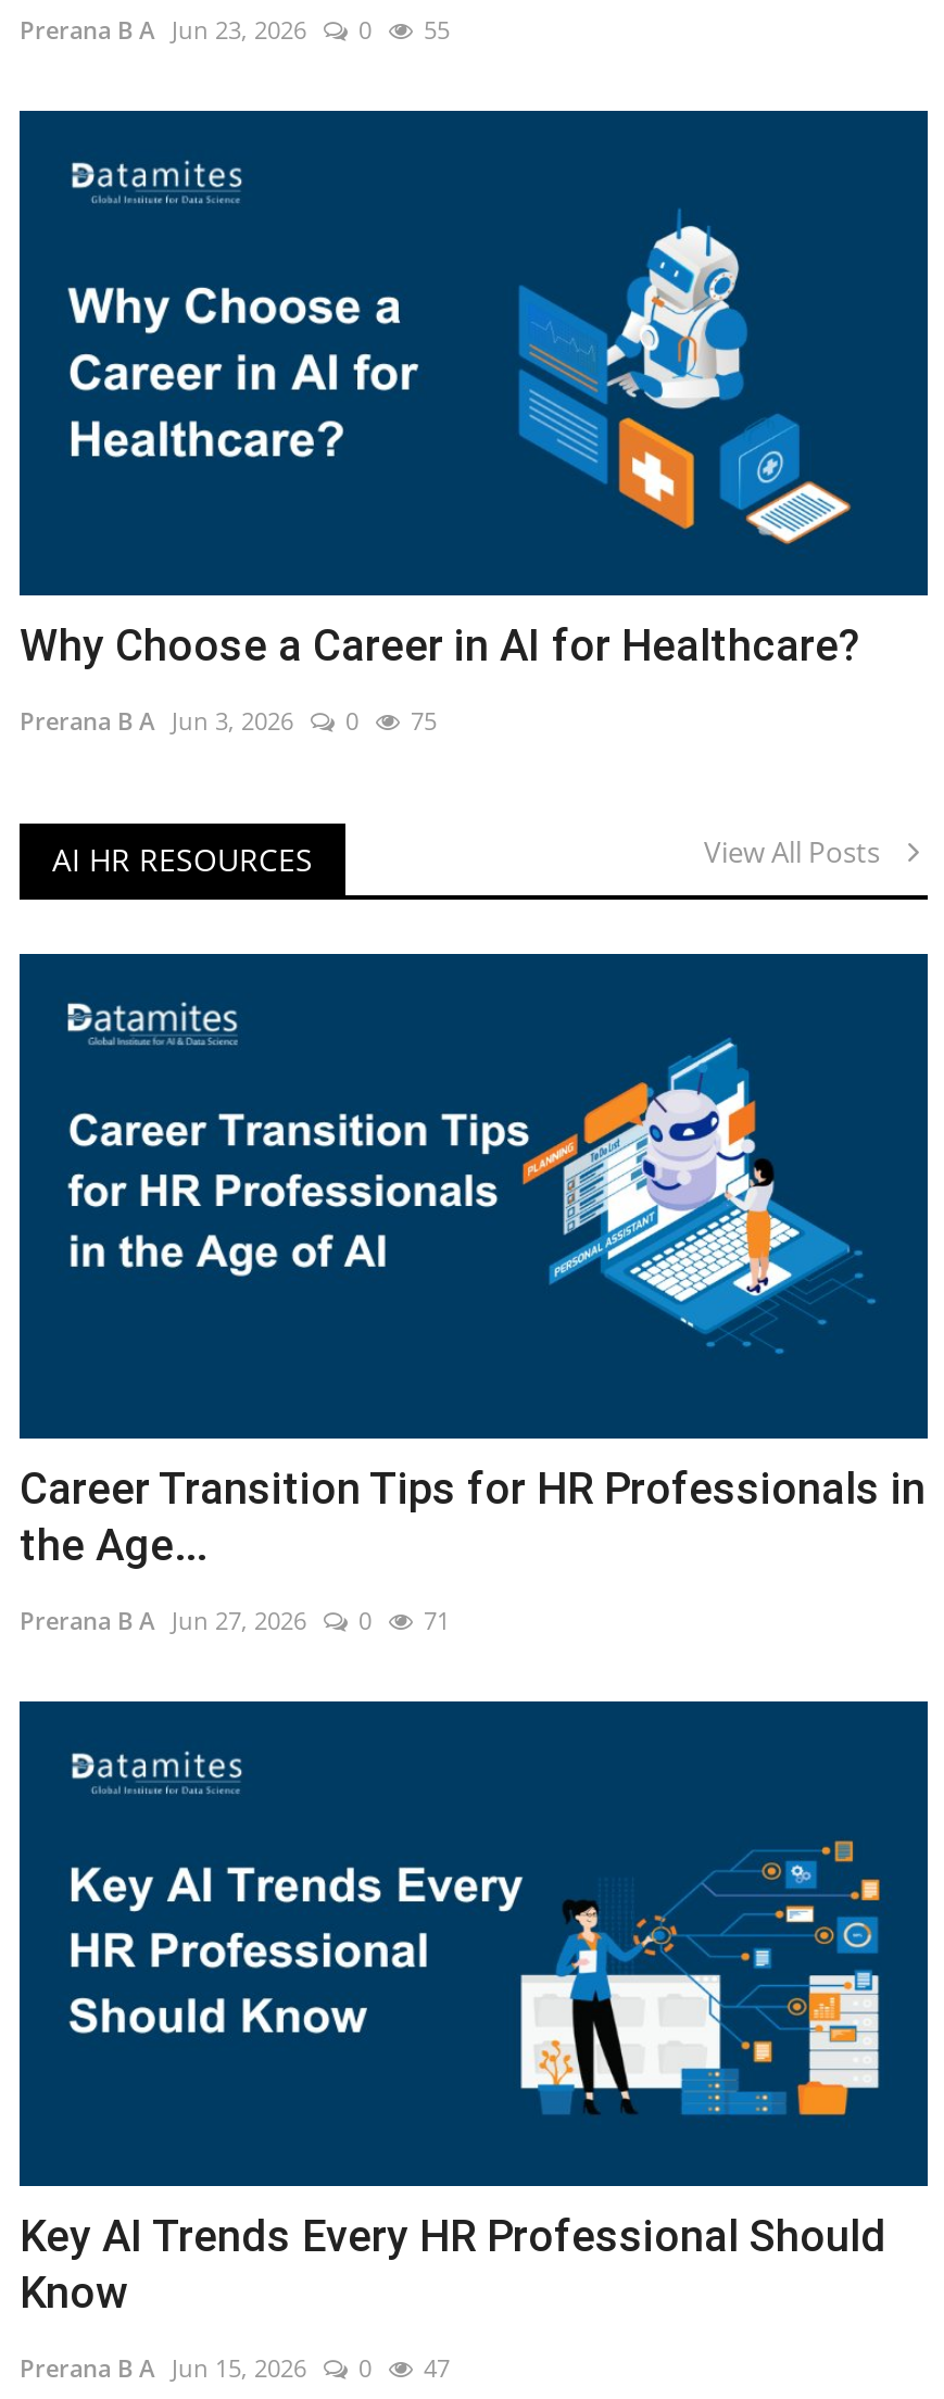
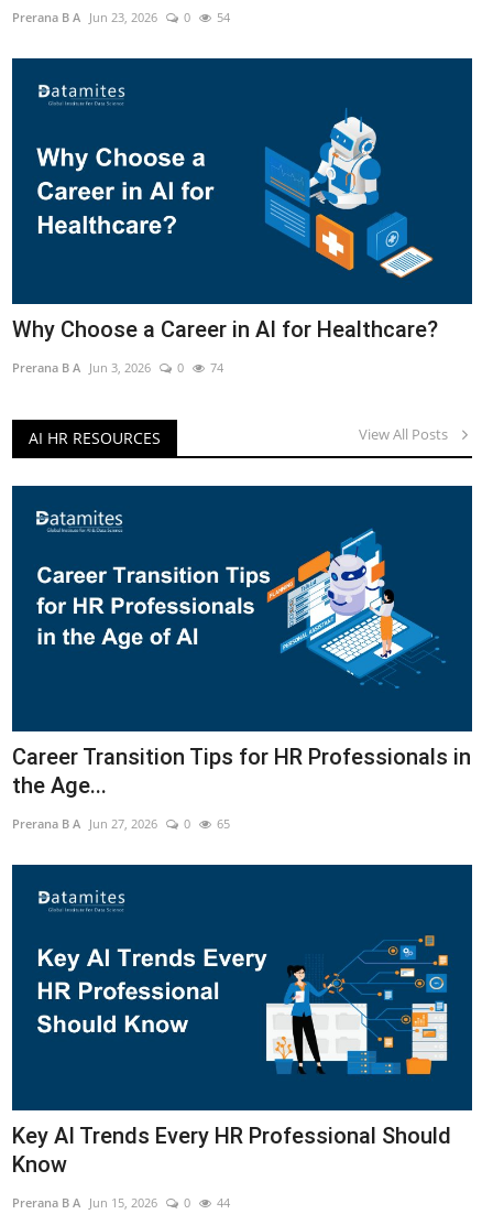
- Prerana B A Jun 23, 2026 0 55
+ Prerana B A Jun 23, 2026 0 54

- Prerana B A Jun 3, 2026 0 75
+ Prerana B A Jun 3, 2026 0 74

- Prerana B A Jun 27, 2026 0 71
+ Prerana B A Jun 27, 2026 0 65

- Prerana B A Jun 15, 2026 0 47
+ Prerana B A Jun 15, 2026 0 44
